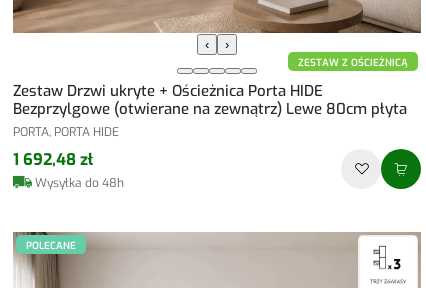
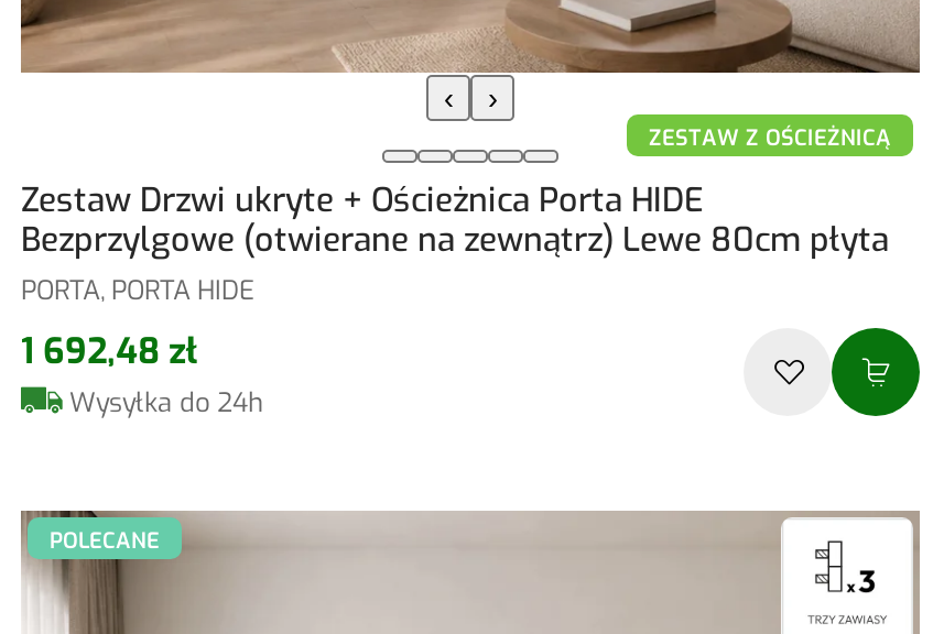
- Wysyłka do 48h
+ Wysyłka do 24h
